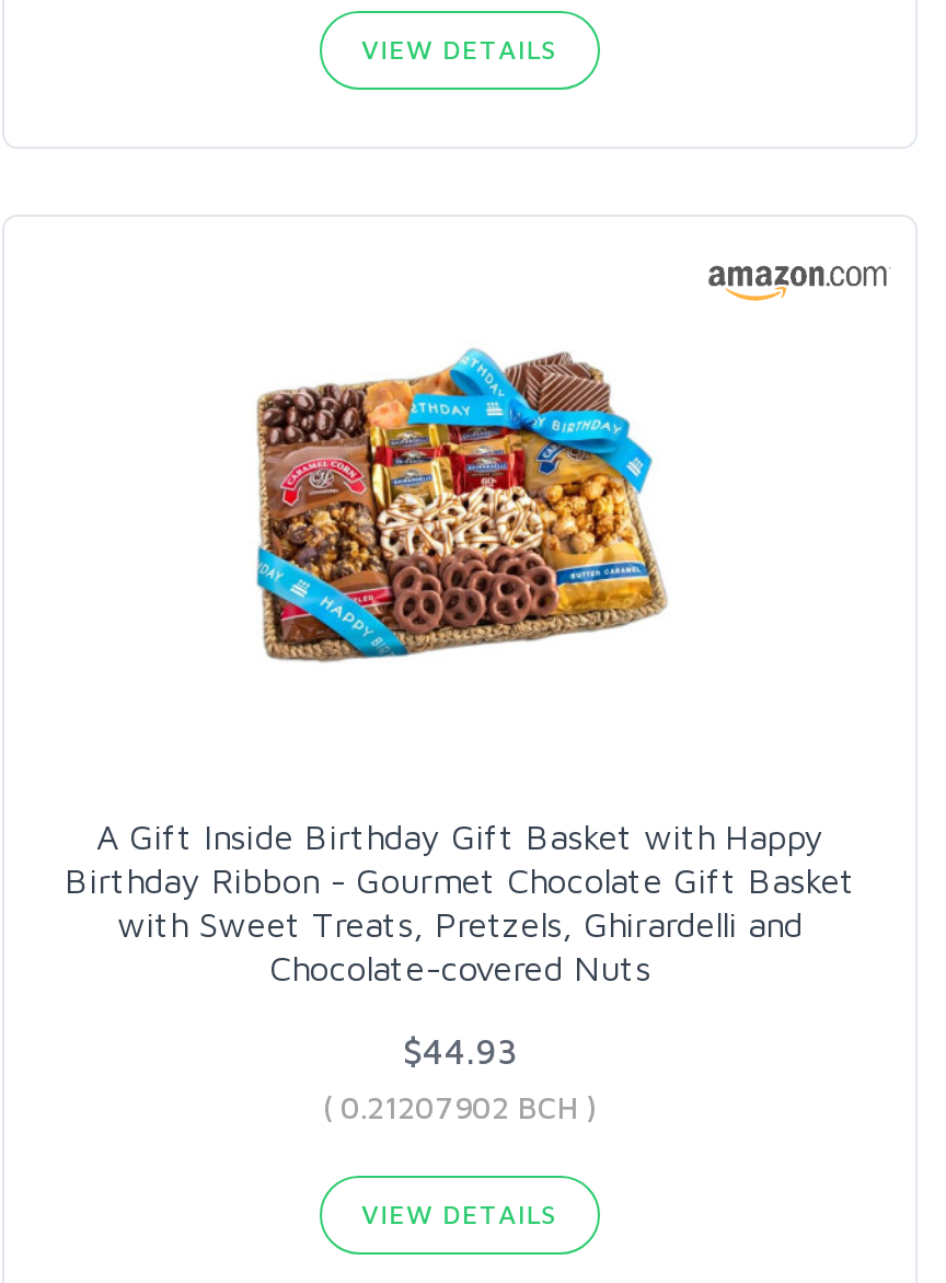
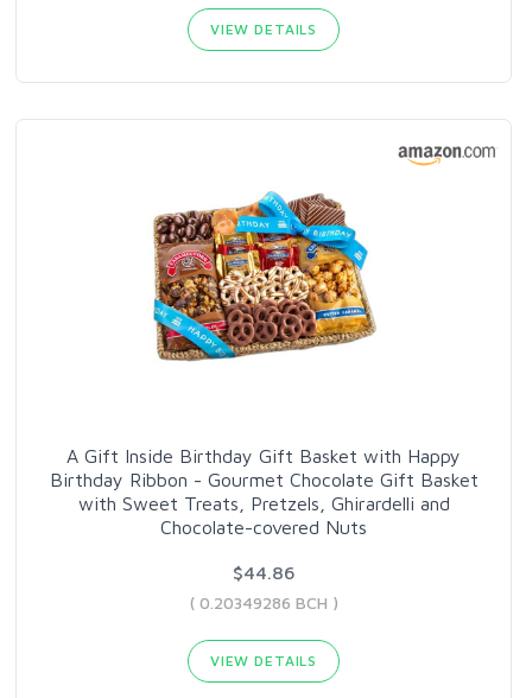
- $44.93
+ $44.86

- ( 0.21207902 BCH )
+ ( 0.20349286 BCH )
